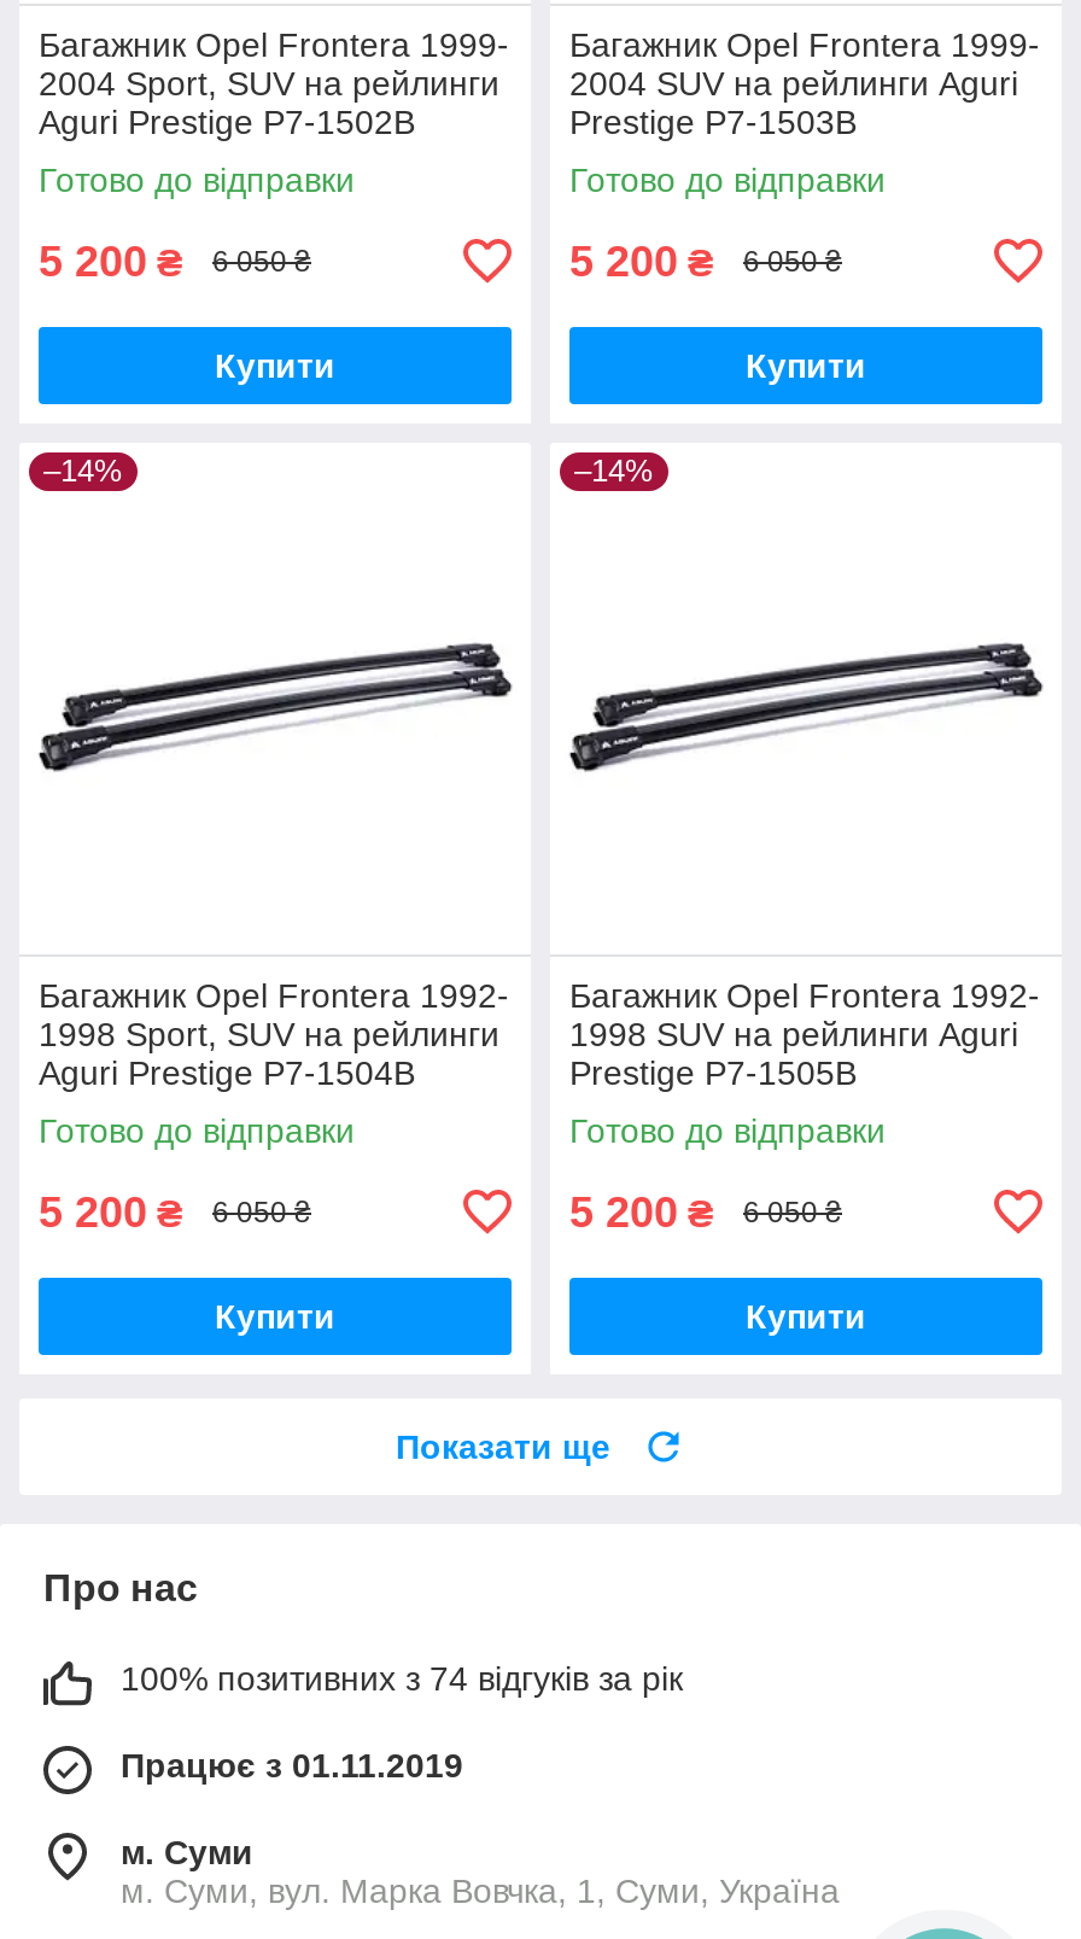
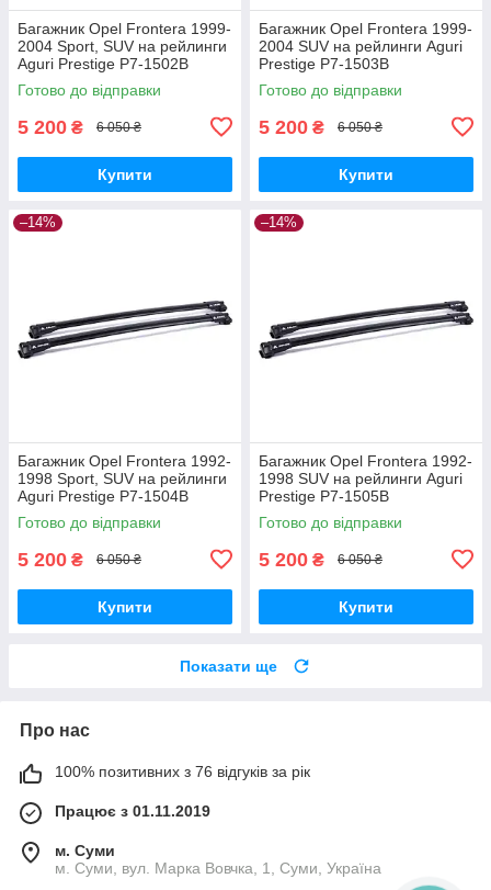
- 100% позитивних з 74 відгуків за рік
+ 100% позитивних з 76 відгуків за рік
